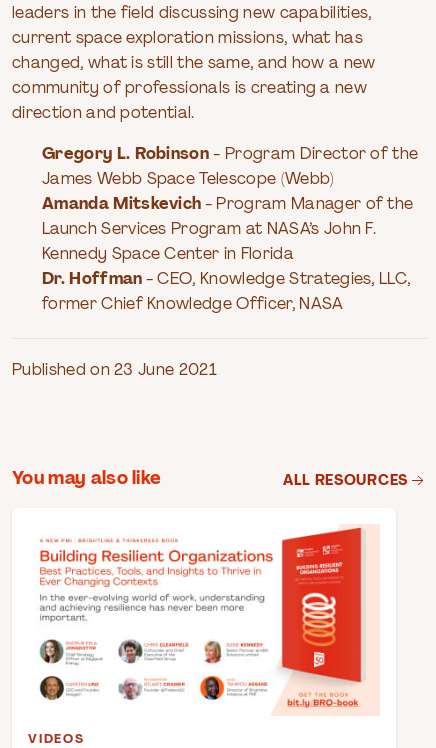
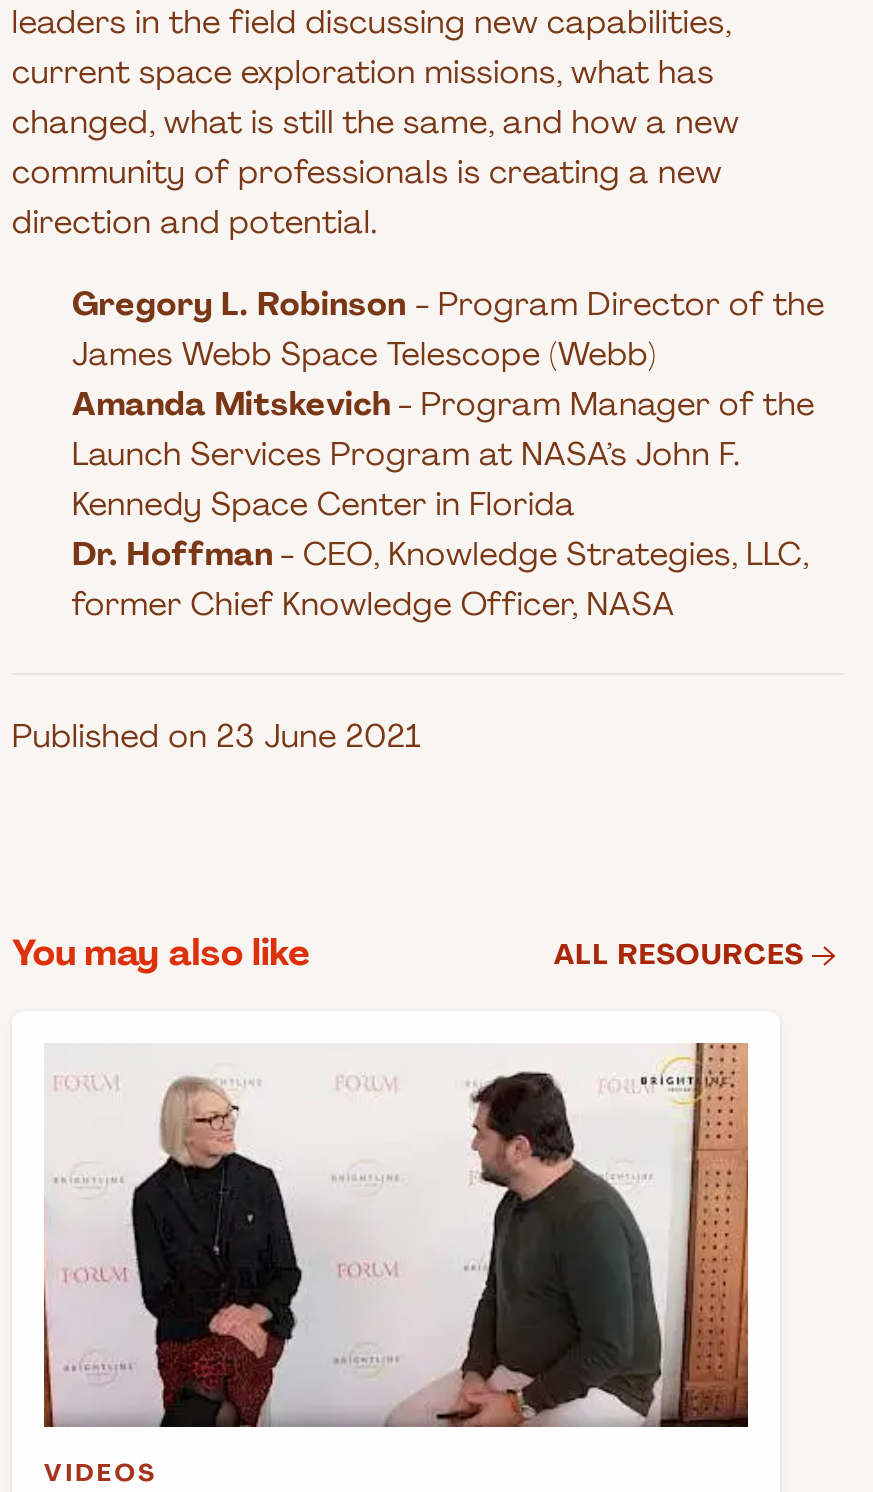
- [image]
+ [image]
